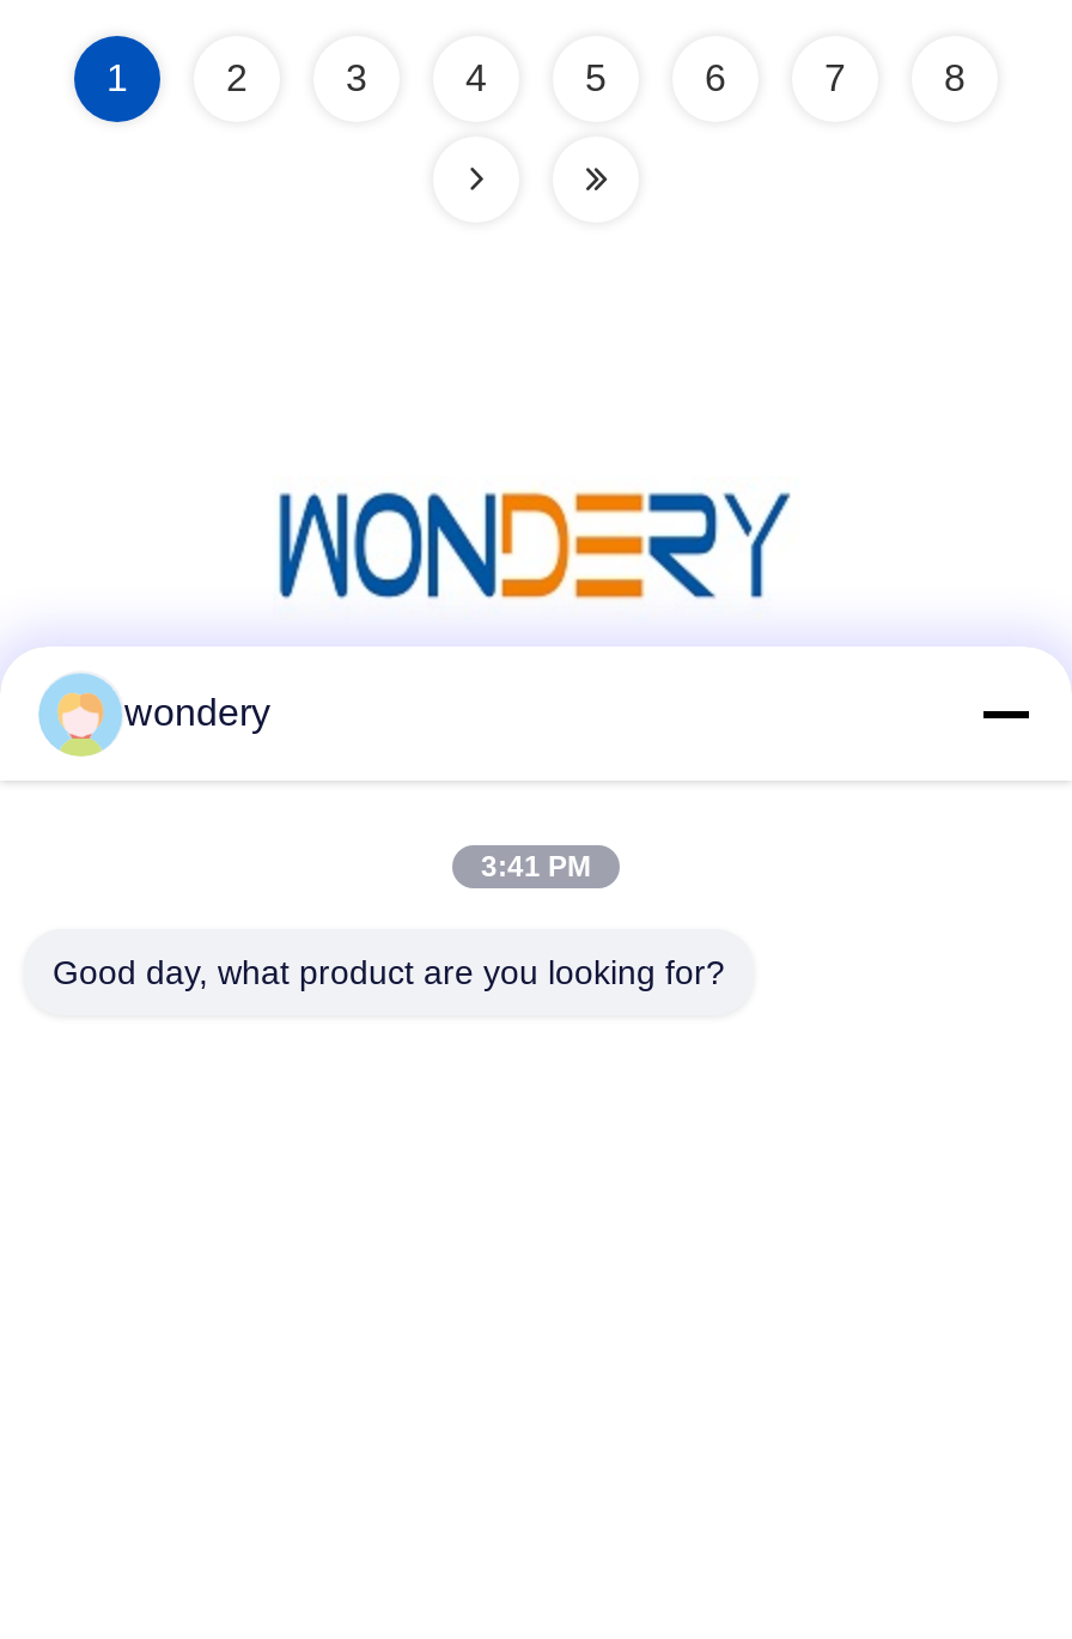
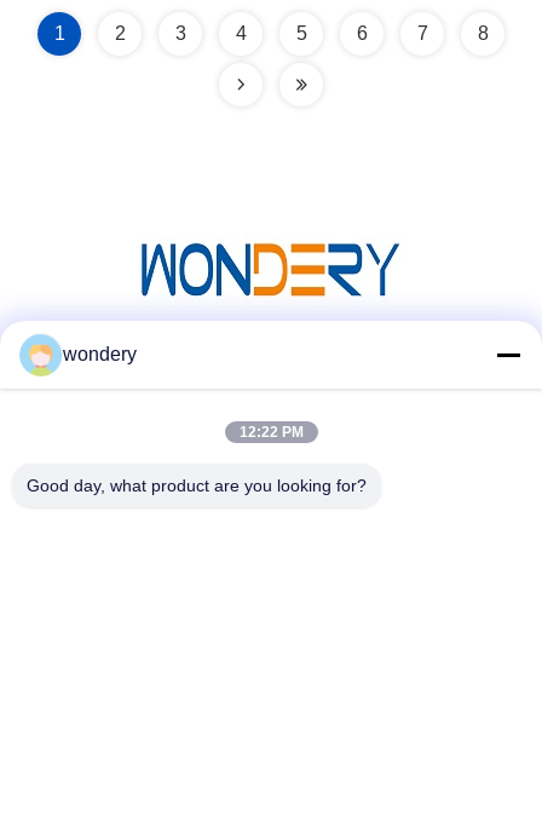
- 3:41 PM
+ 12:22 PM
